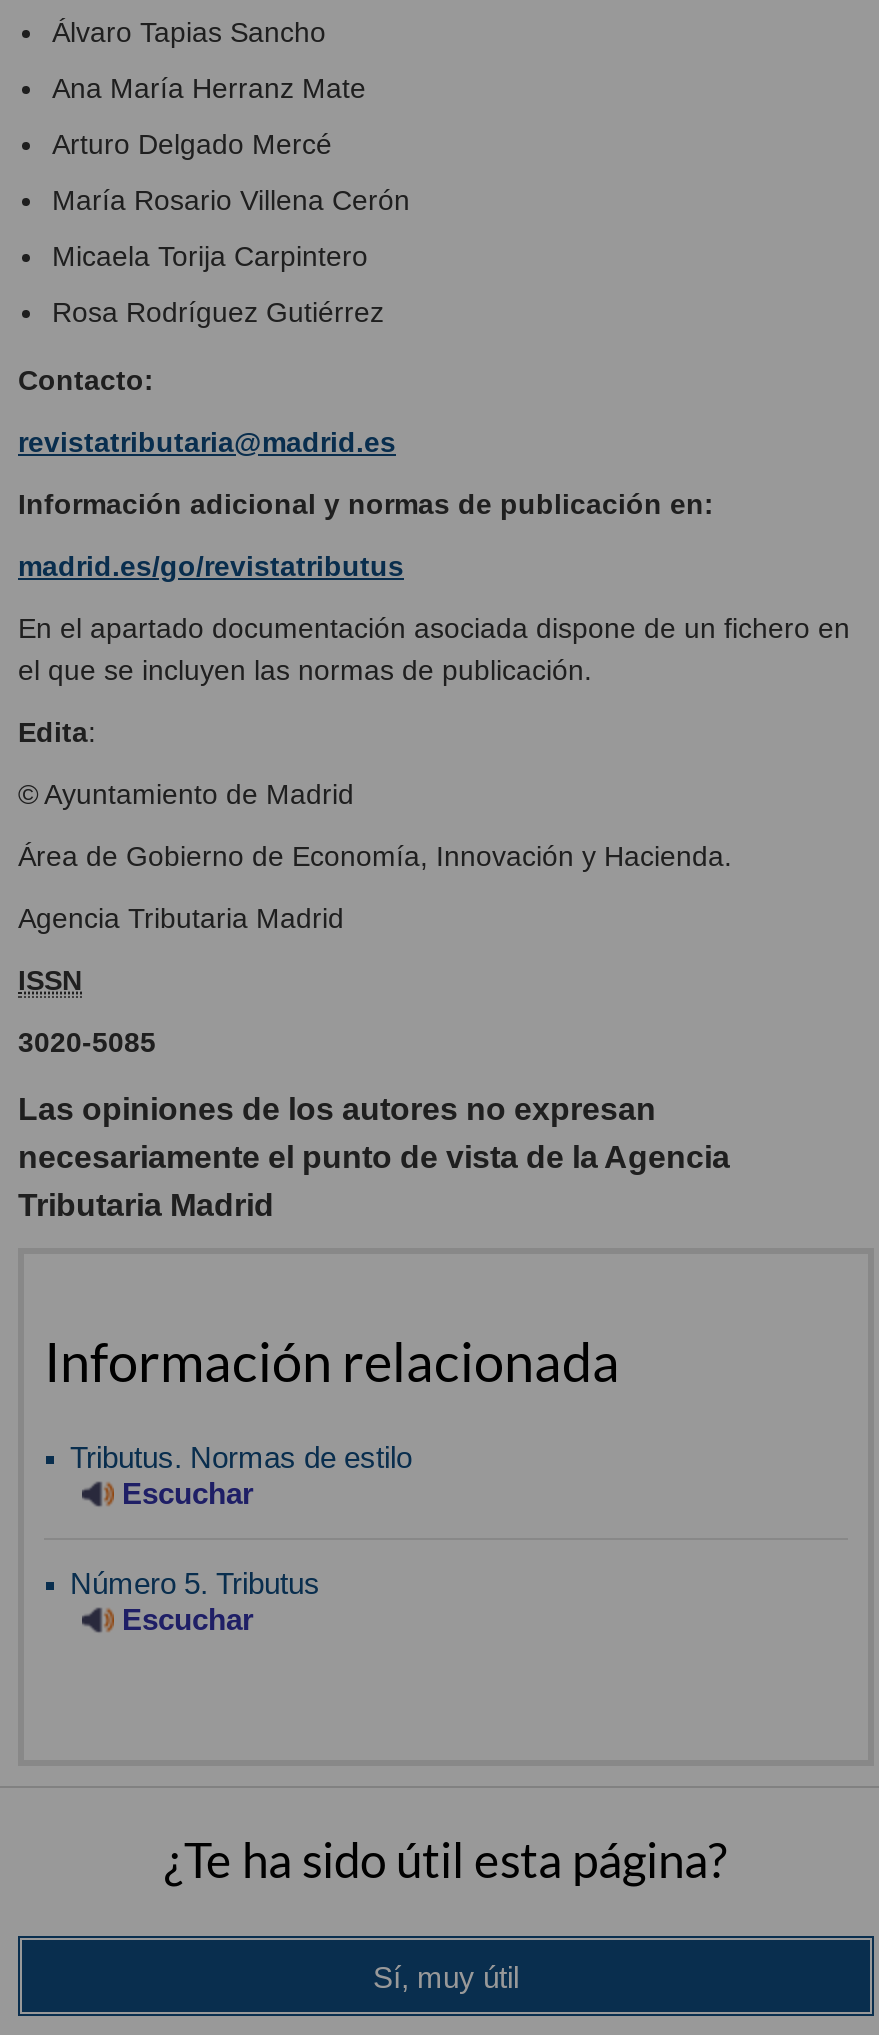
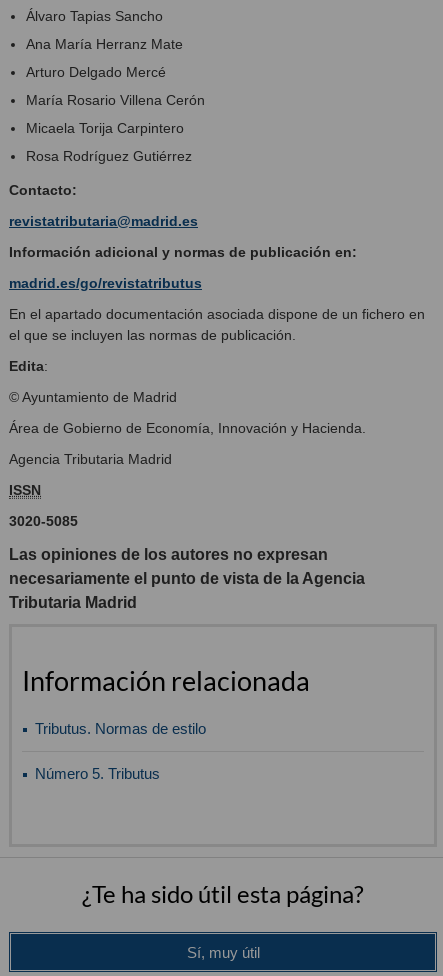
- Escuchar

- Escuchar
